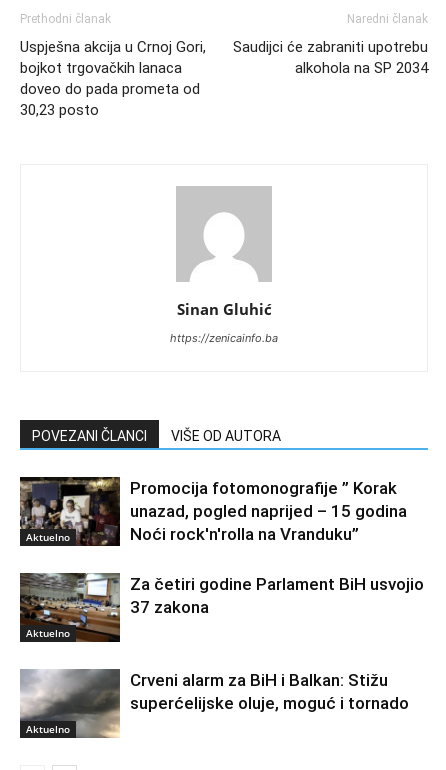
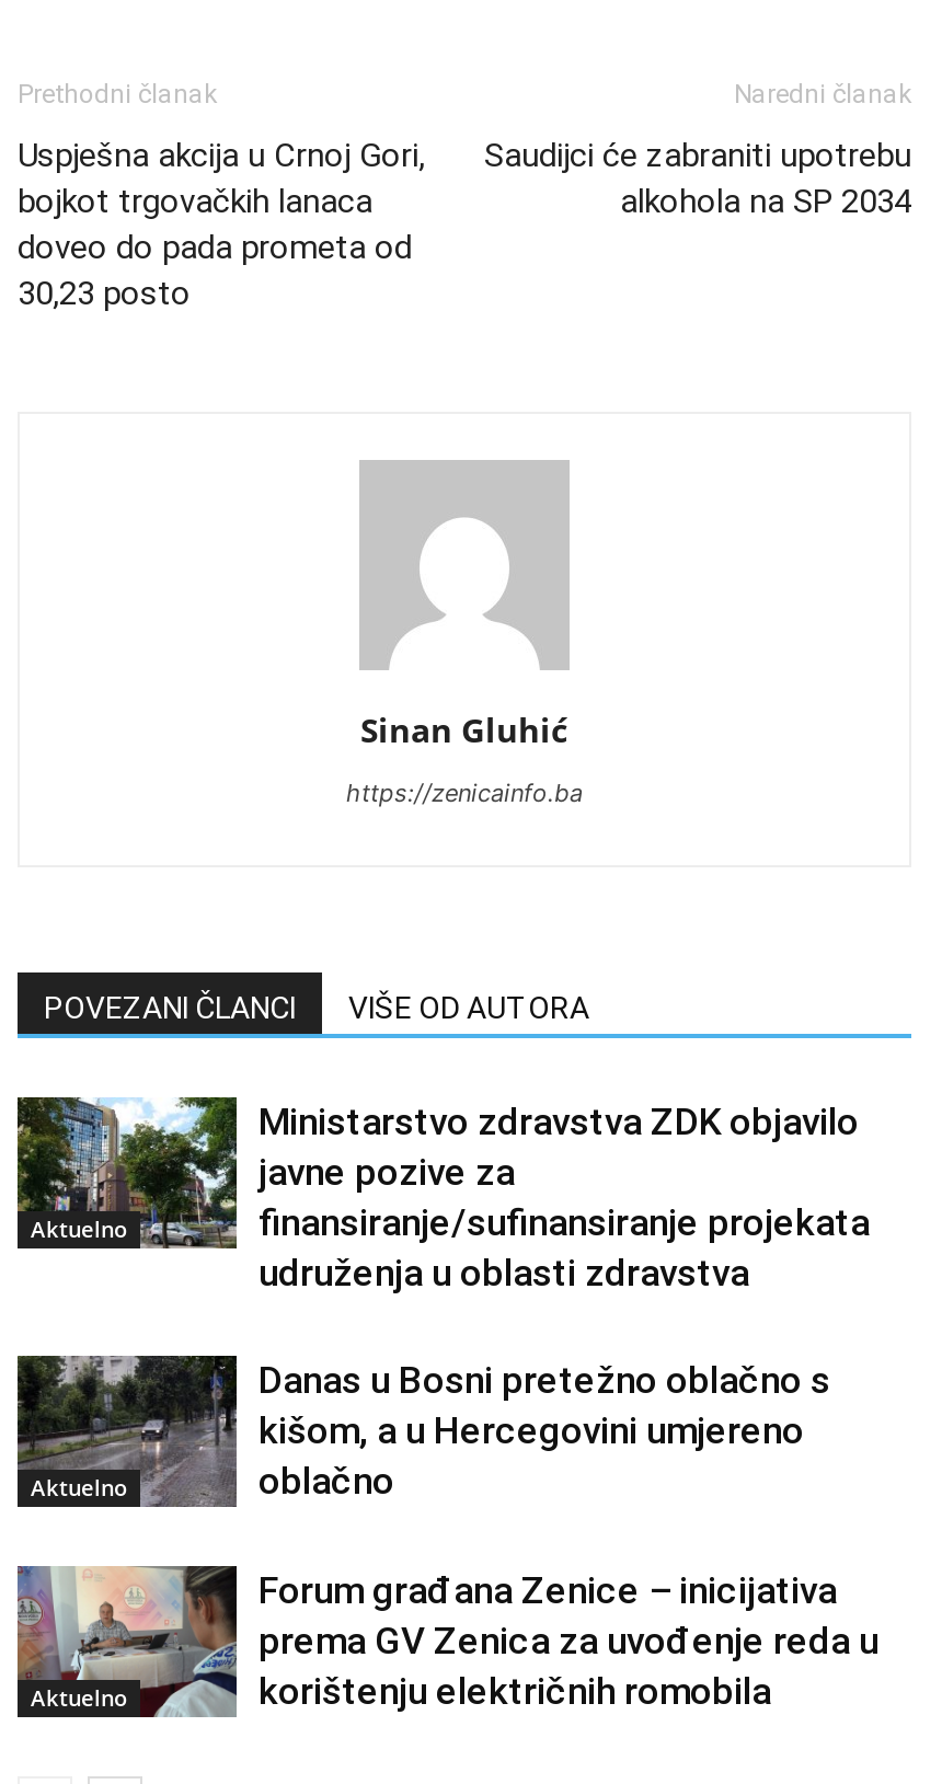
- [image]
- Promocija fotomonografije ” Korak
- unazad, pogled naprijed – 15 godina
- Noći rock'n'rolla na Vranduku”
+ [image]
+ Ministarstvo zdravstva ZDK objavilo
+ javne pozive za
+ finansiranje/sufinansiranje projekata
+ udruženja u oblasti zdravstva

- [image]
- Za četiri godine Parlament BiH usvojio
- 37 zakona
+ [image]
+ Danas u Bosni pretežno oblačno s
+ kišom, a u Hercegovini umjereno
+ oblačno

- [image]
- Crveni alarm za BiH i Balkan: Stižu
- superćelijske oluje, moguć i tornado
+ [image]
+ Forum građana Zenice – inicijativa
+ prema GV Zenica za uvođenje reda u
+ korištenju električnih romobila
